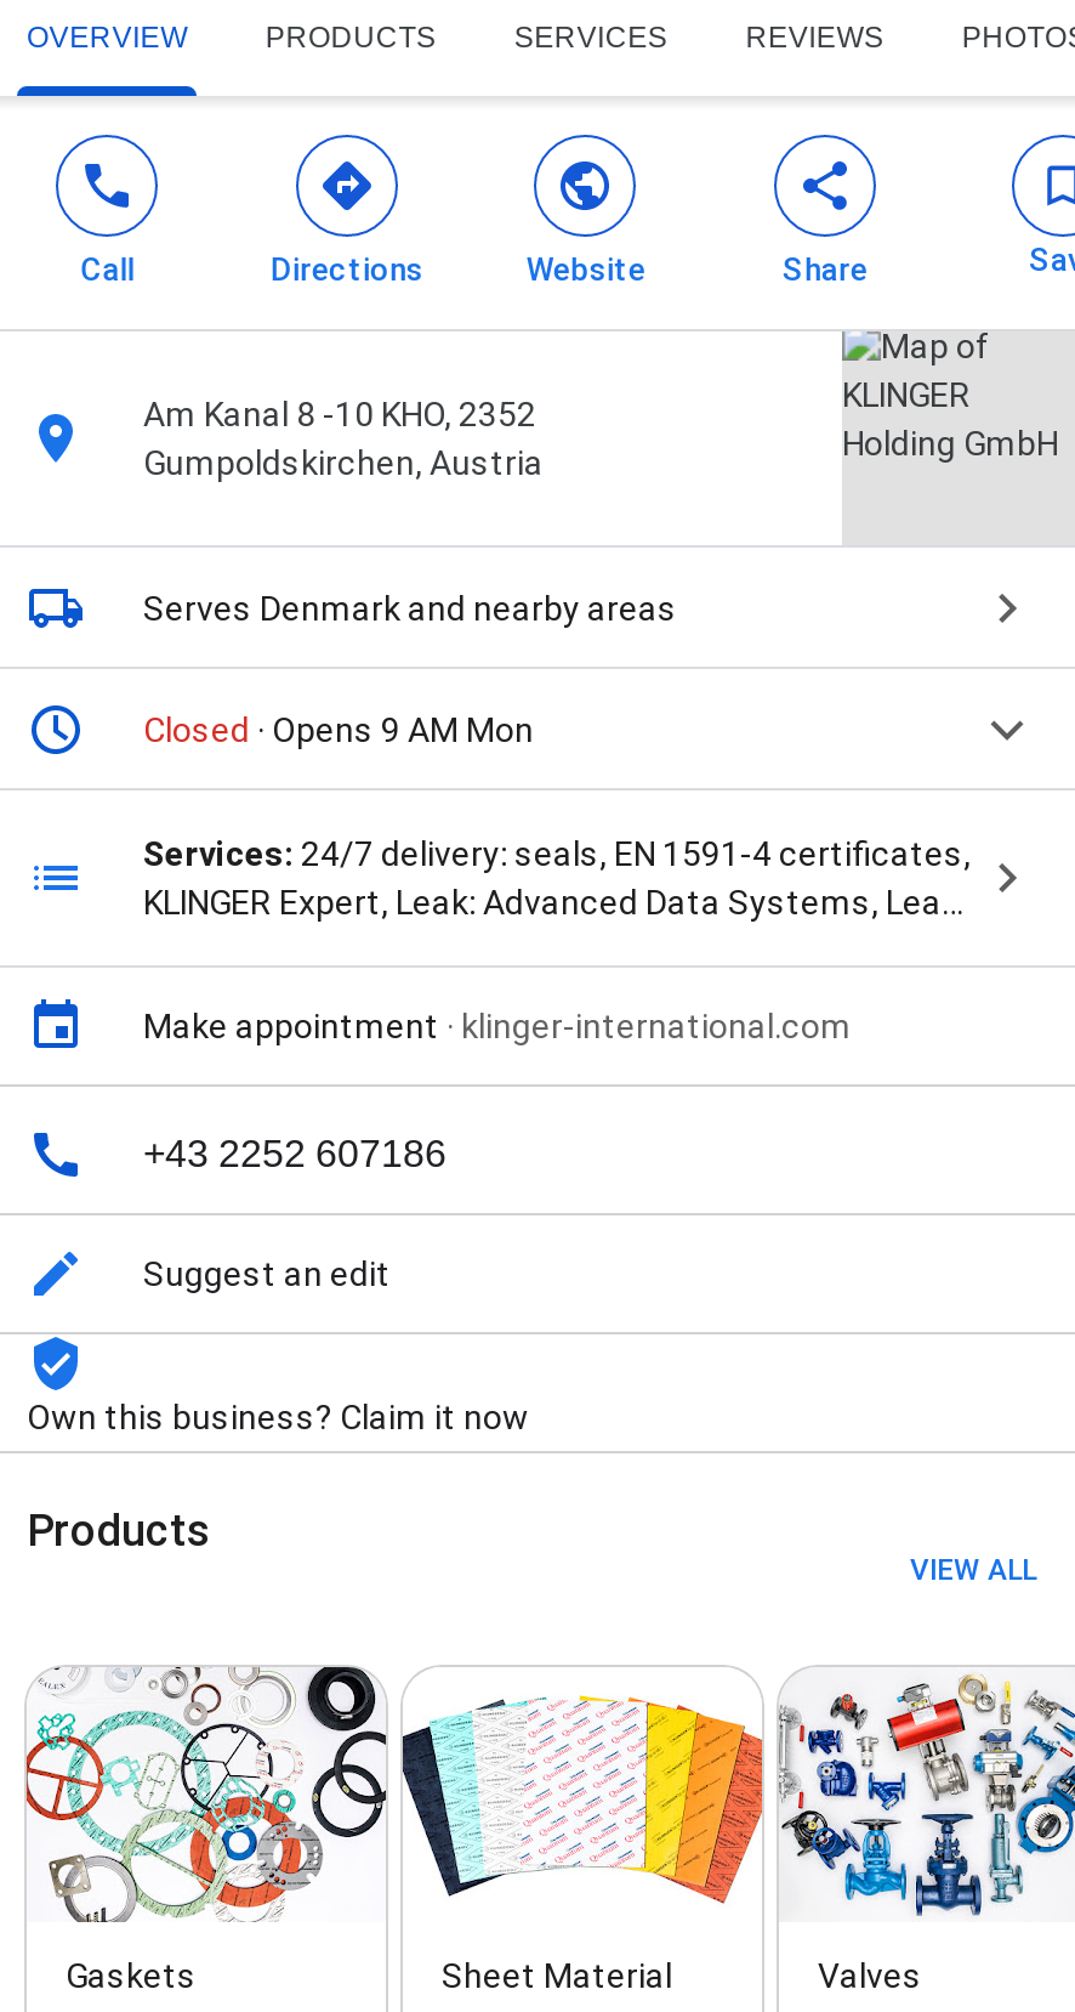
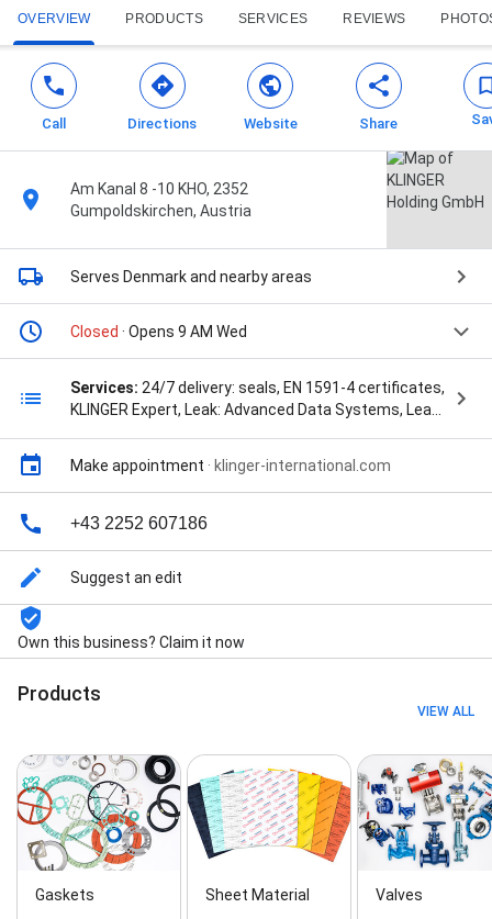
- Closed · Opens 9 AM Mon
+ Closed · Opens 9 AM Wed
